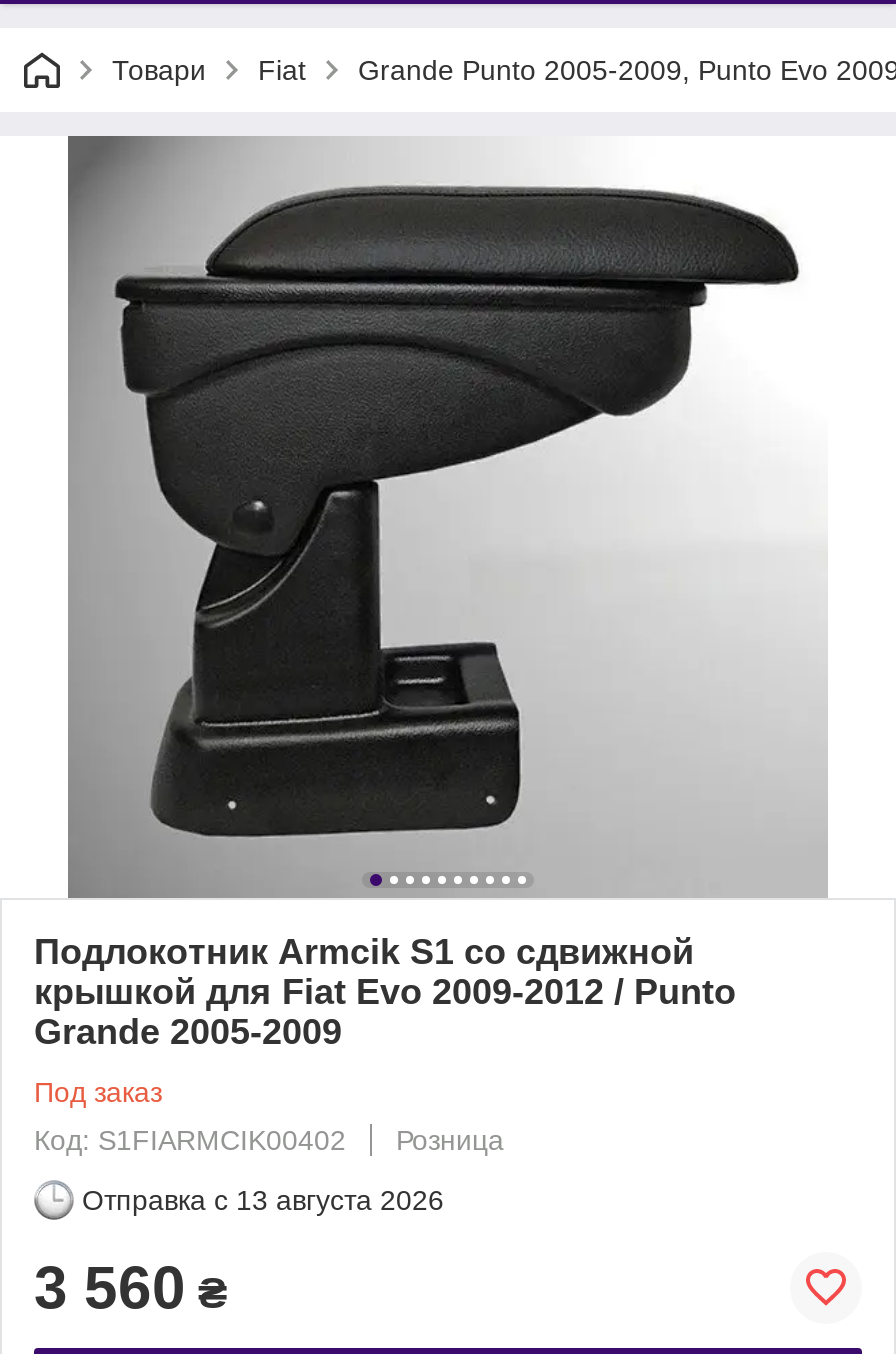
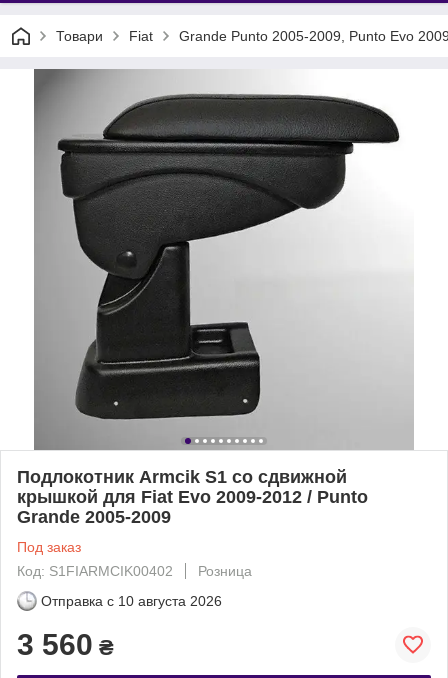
- Отправка с 13 августа 2026
+ Отправка с 10 августа 2026
